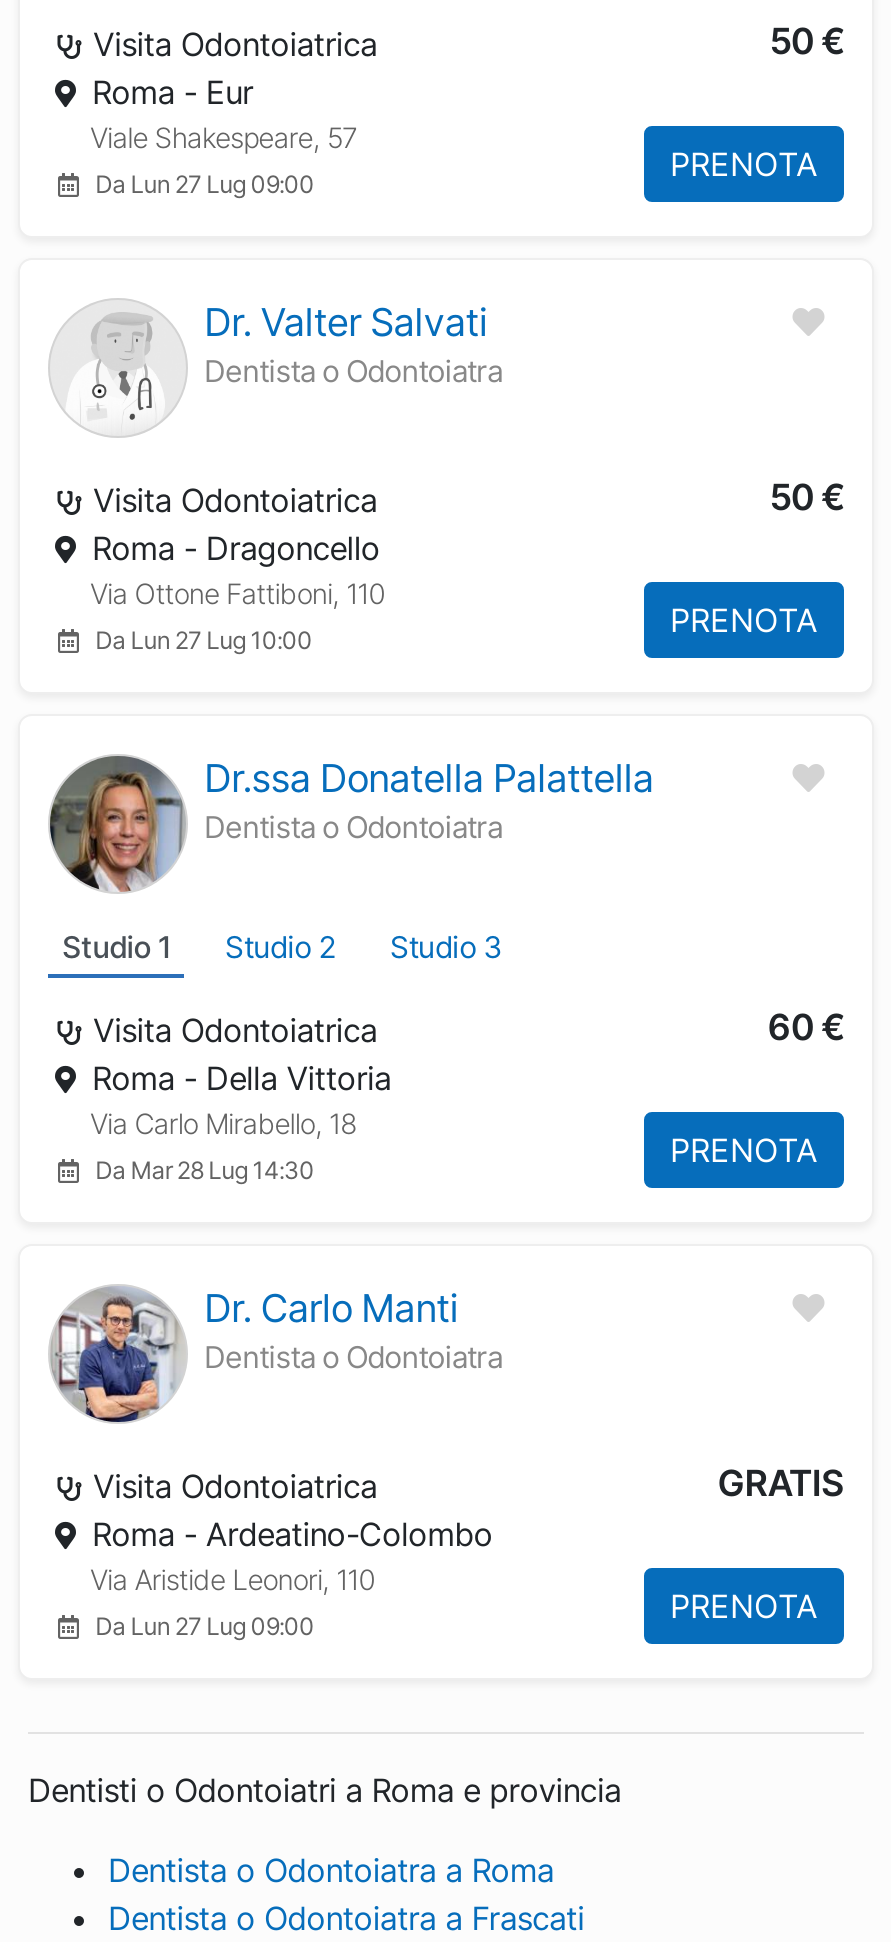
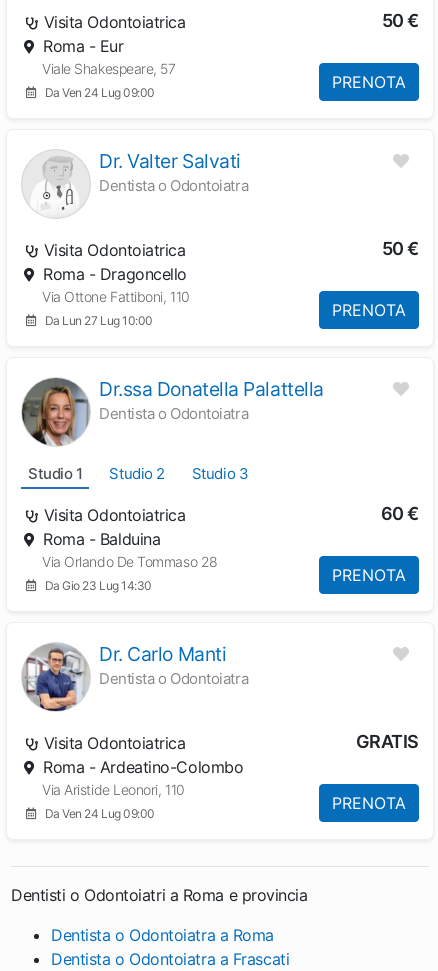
- Da Lun 27 Lug 09:00
+ Da Ven 24 Lug 09:00

- Roma - Della Vittoria
- Via Carlo Mirabello, 18
- Da Mar 28 Lug 14:30
+ Roma - Balduina
+ Via Orlando De Tommaso 28
+ Da Gio 23 Lug 14:30

- Da Lun 27 Lug 09:00
+ Da Ven 24 Lug 09:00
